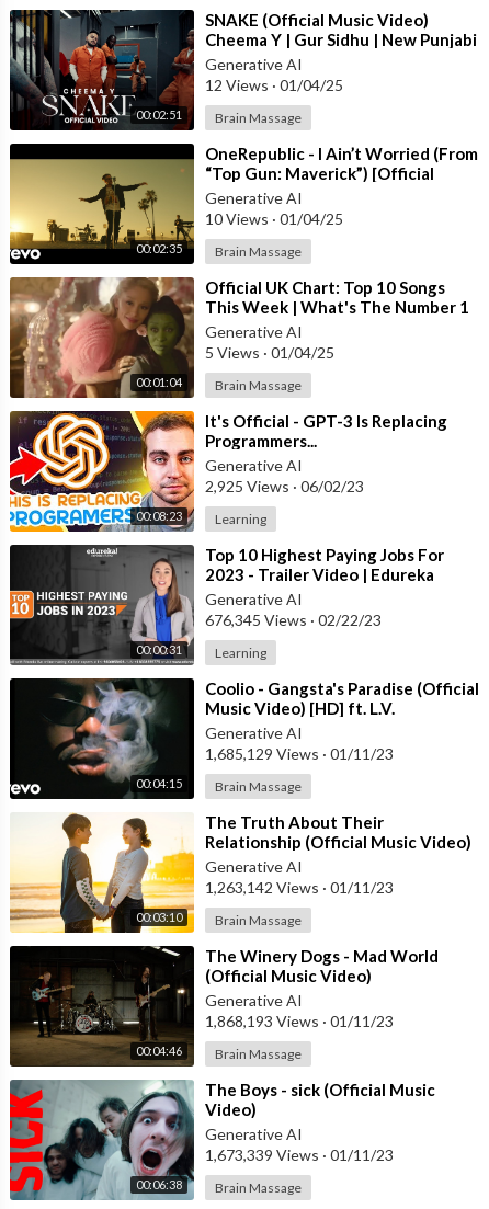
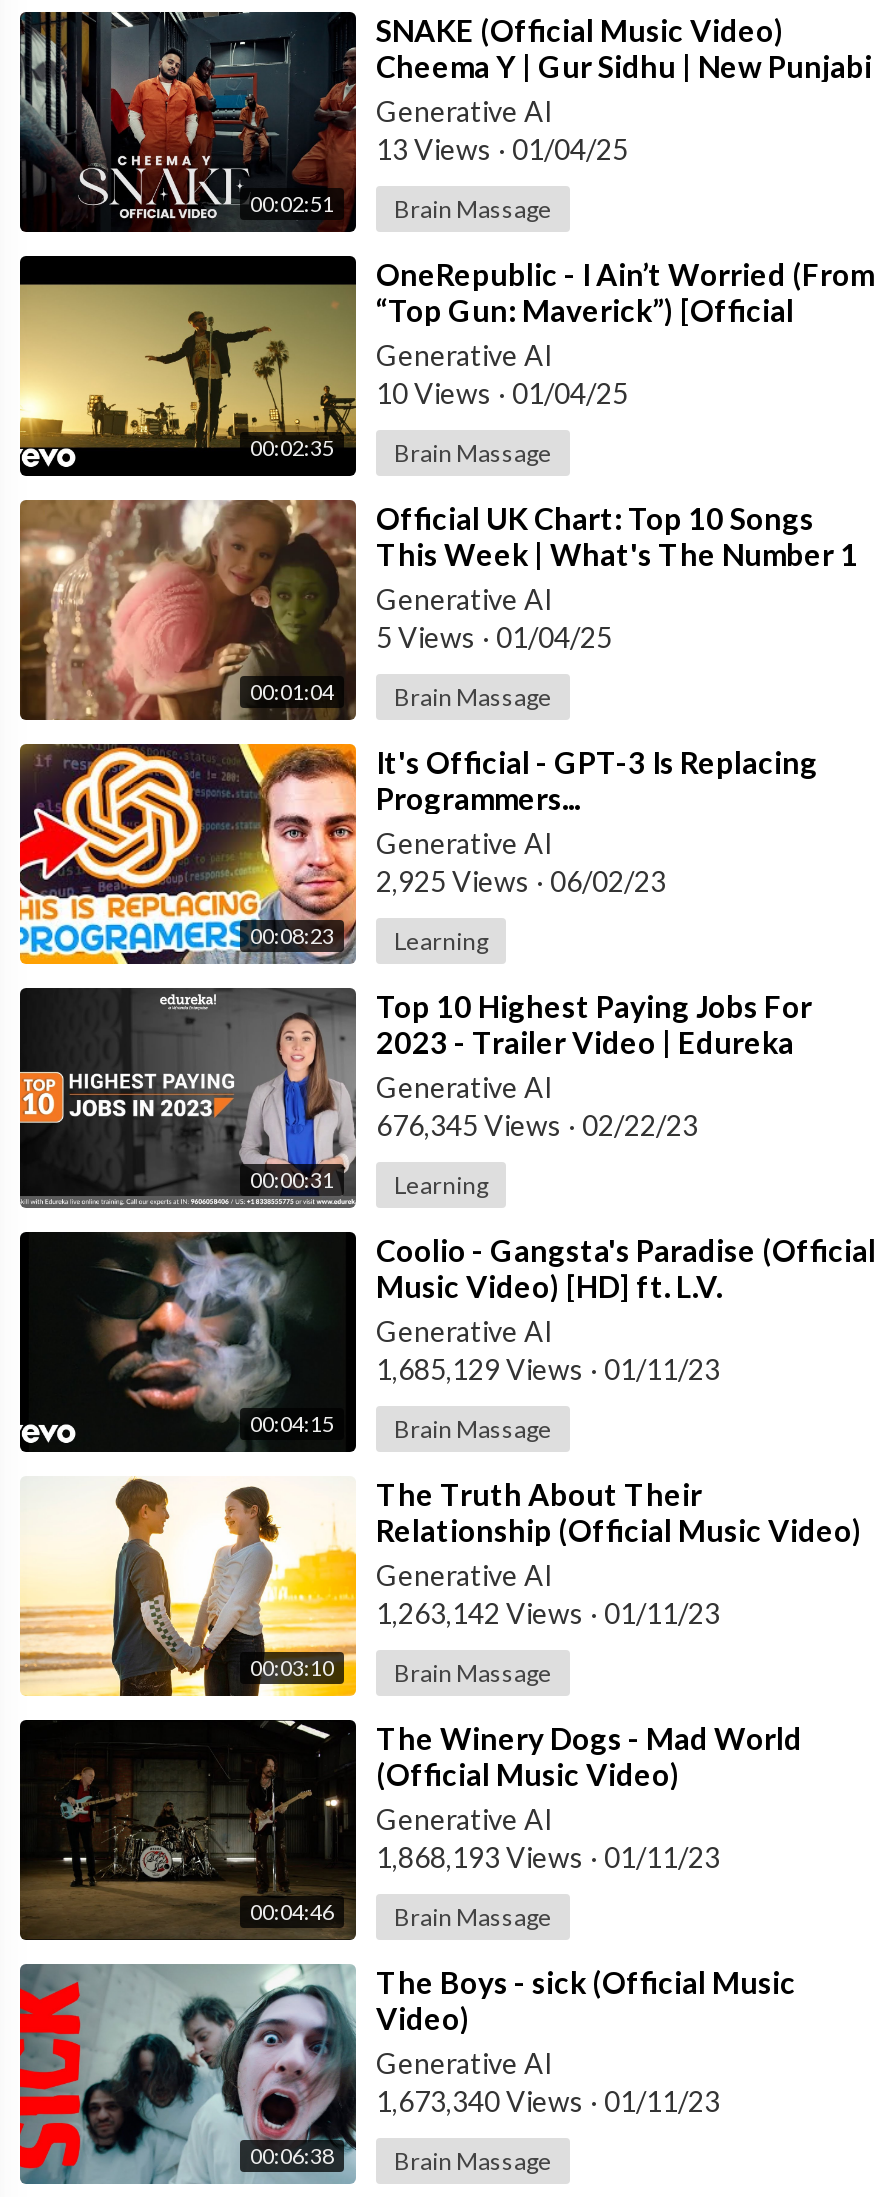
- 12 Views · 01/04/25
+ 13 Views · 01/04/25

- 1,673,339 Views · 01/11/23
+ 1,673,340 Views · 01/11/23
